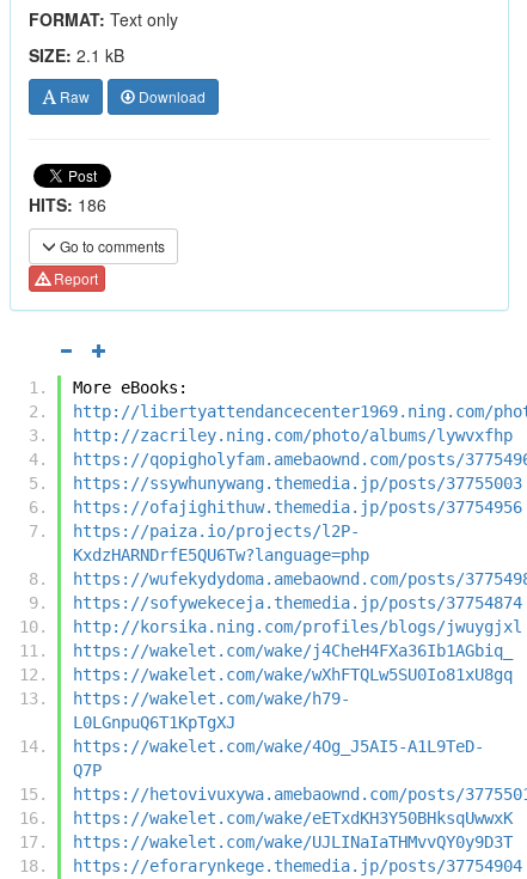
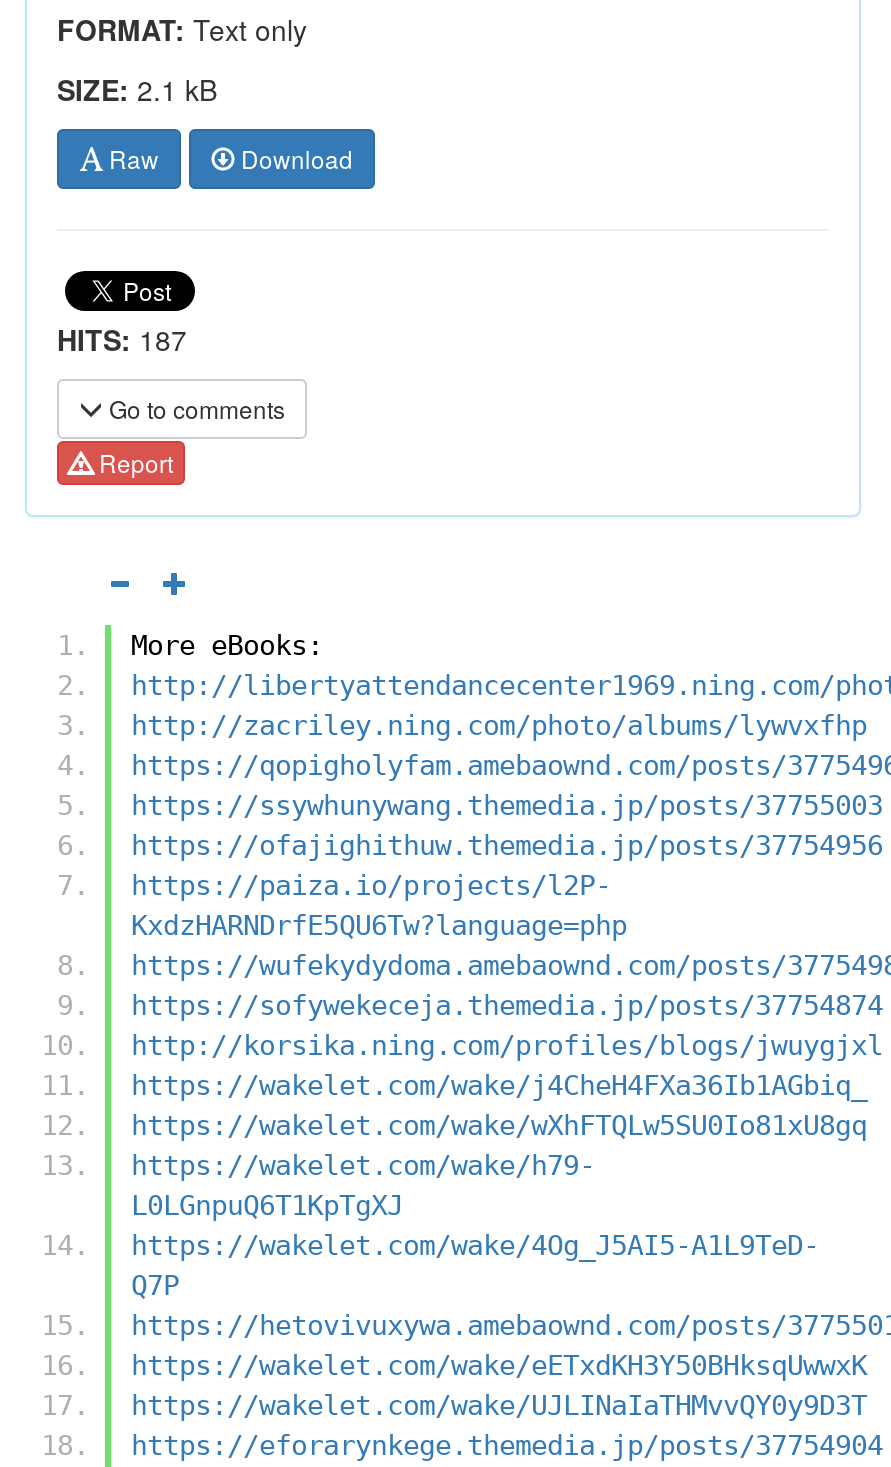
- HITS: 186
+ HITS: 187
